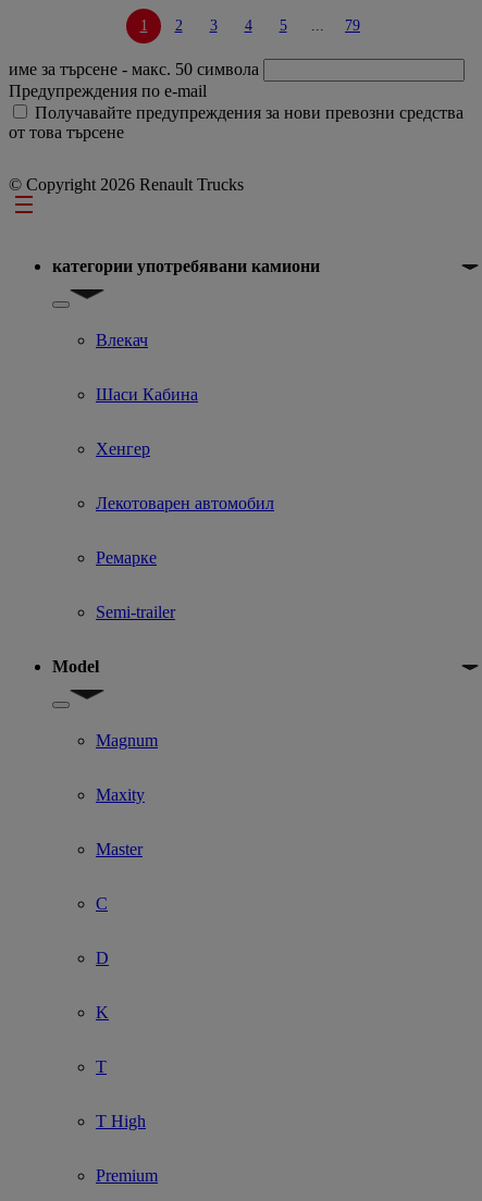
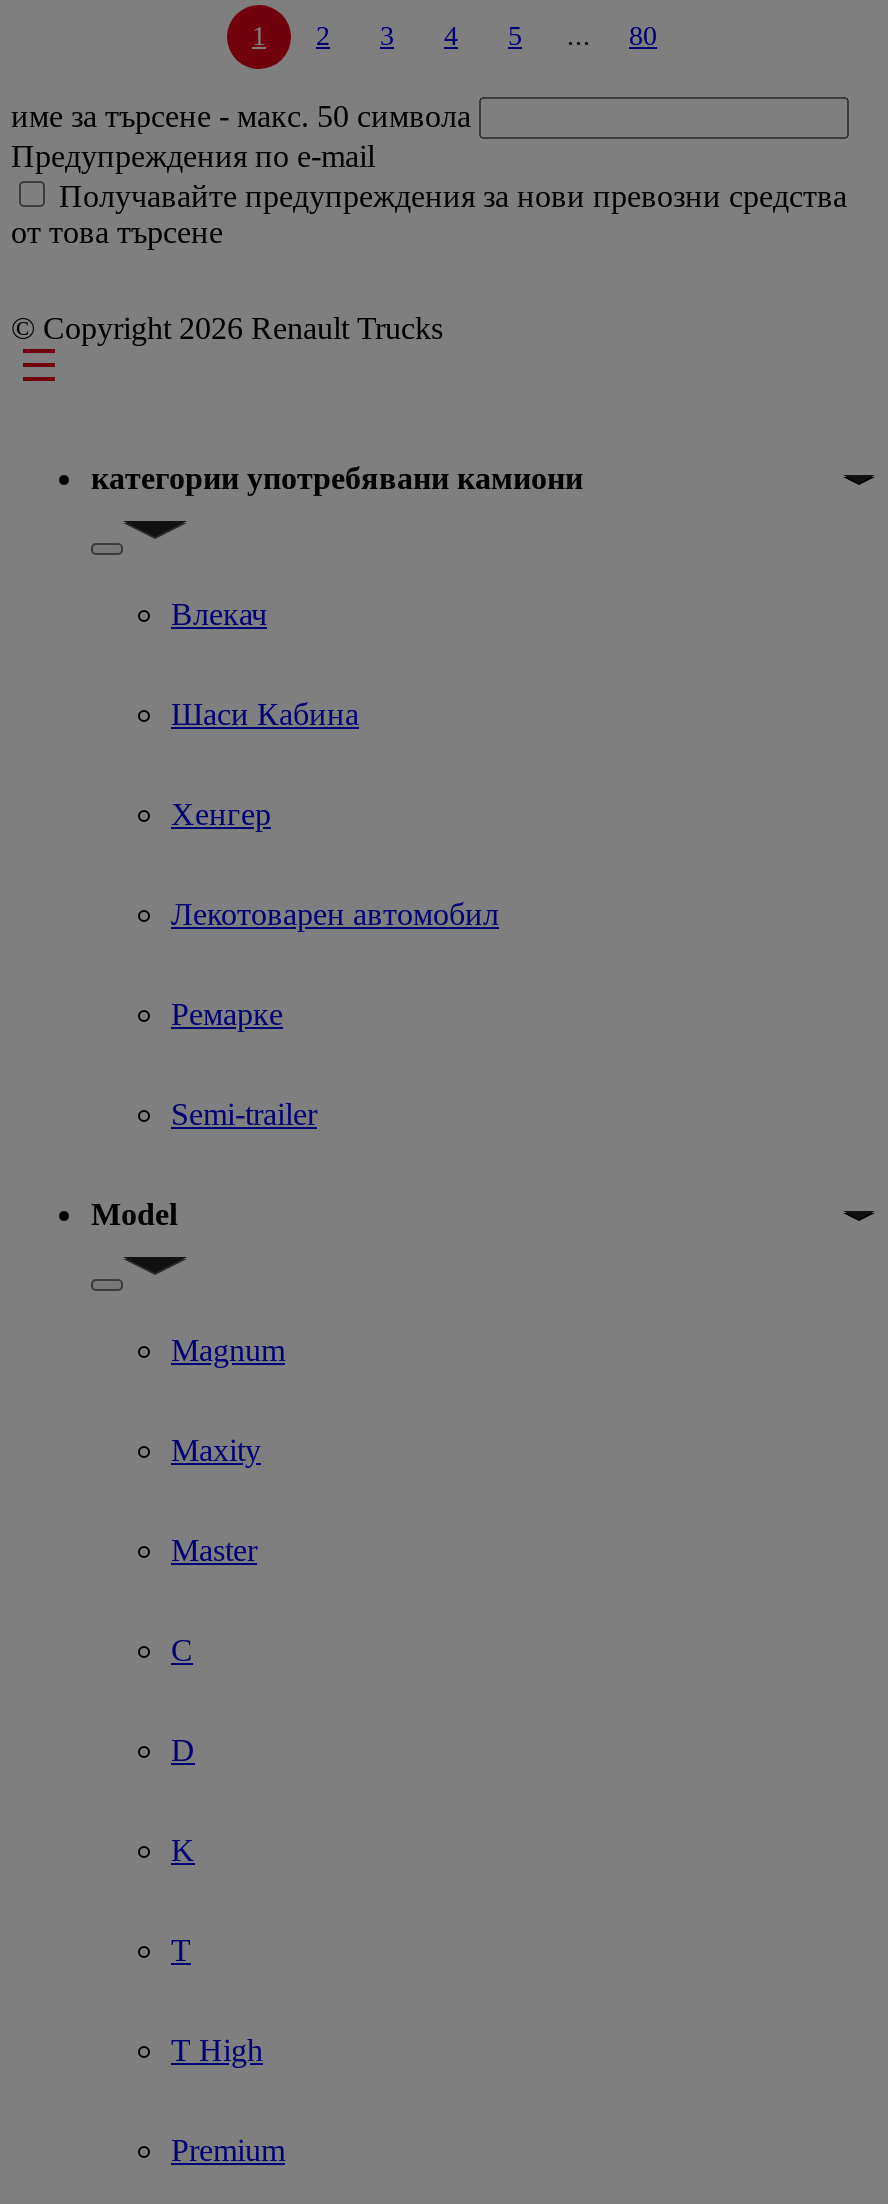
- 79
+ 80
